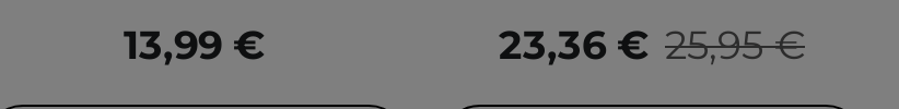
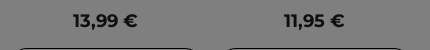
- 25,95 €
- 23,36 €
+ 11,95 €
